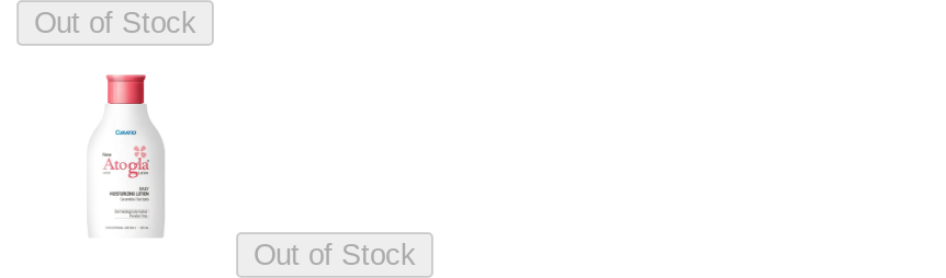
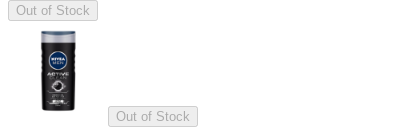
- [image]
+ [image]
